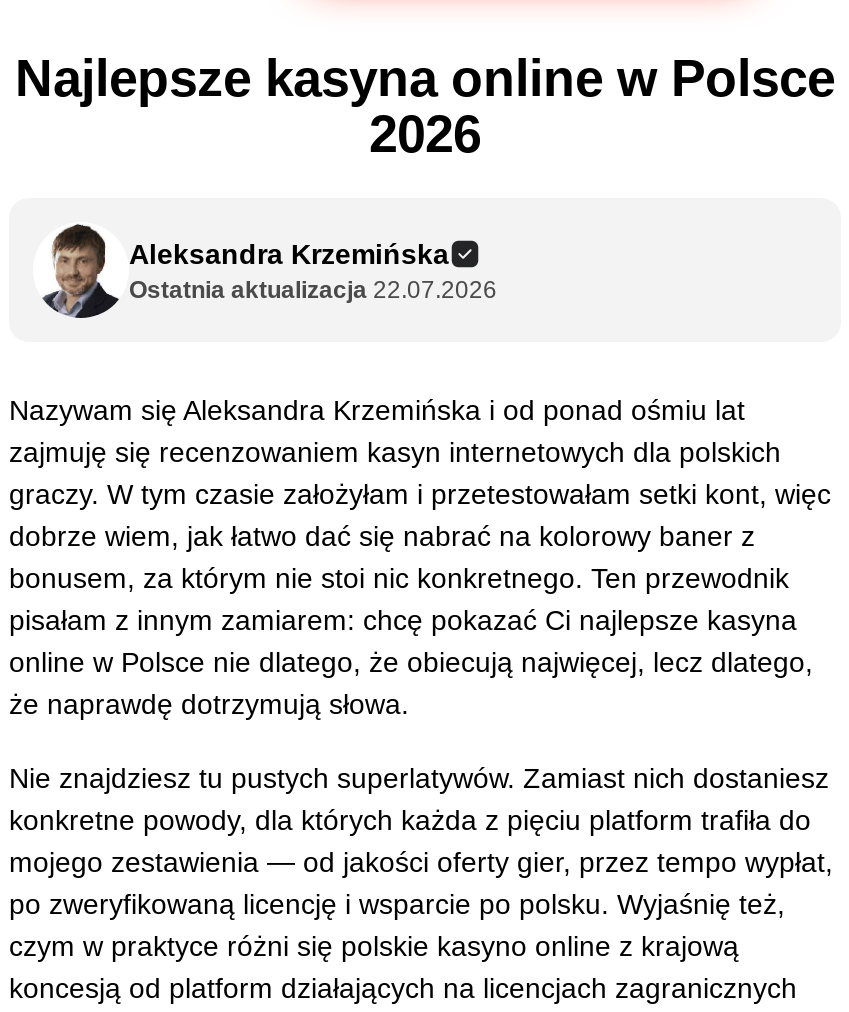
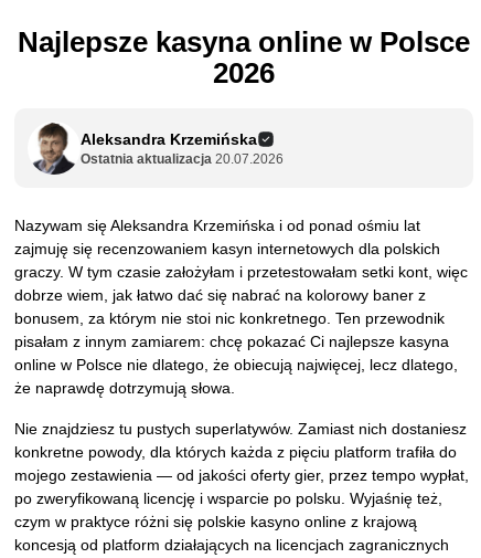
- Ostatnia aktualizacja 22.07.2026
+ Ostatnia aktualizacja 20.07.2026
